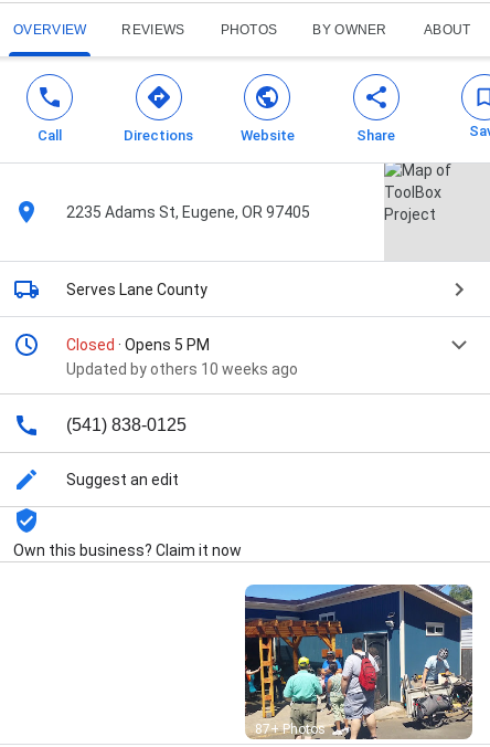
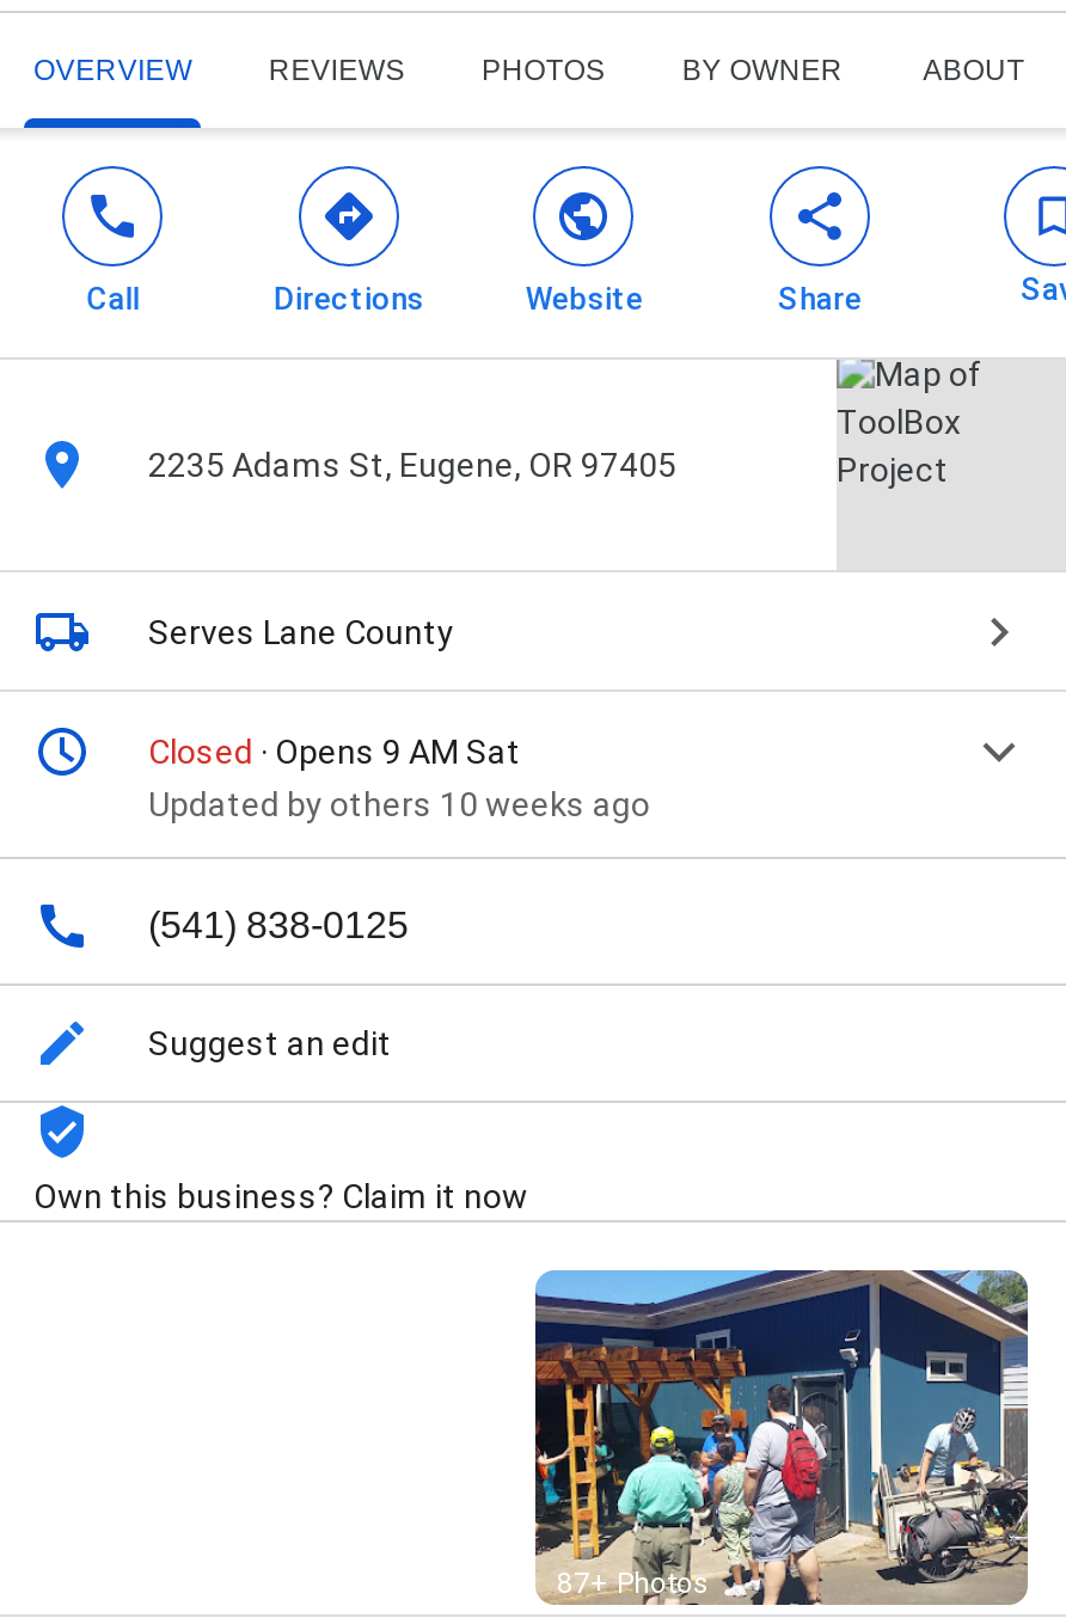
- Closed · Opens 5 PM
+ Closed · Opens 9 AM Sat
